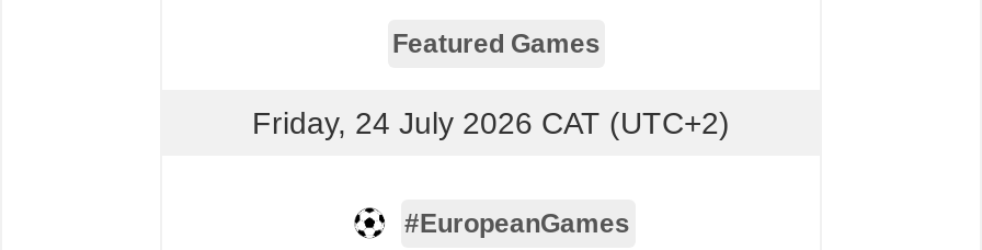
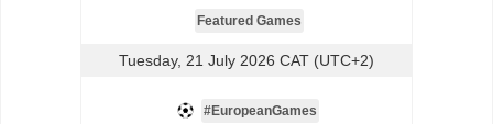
- Friday, 24 July 2026 CAT (UTC+2)
+ Tuesday, 21 July 2026 CAT (UTC+2)
